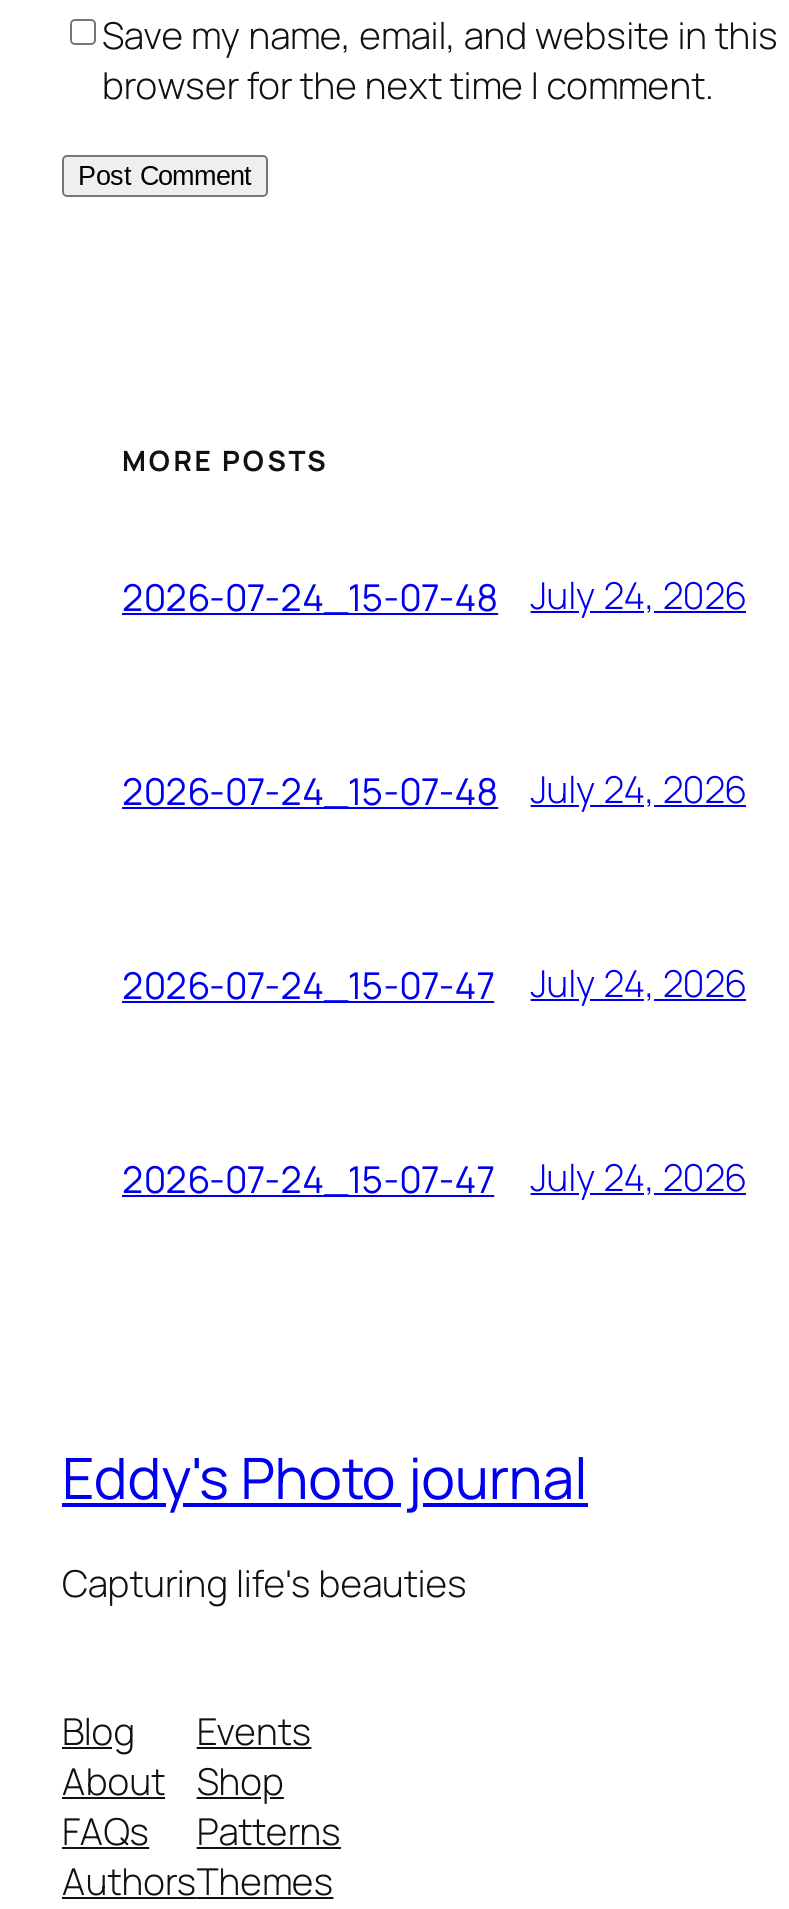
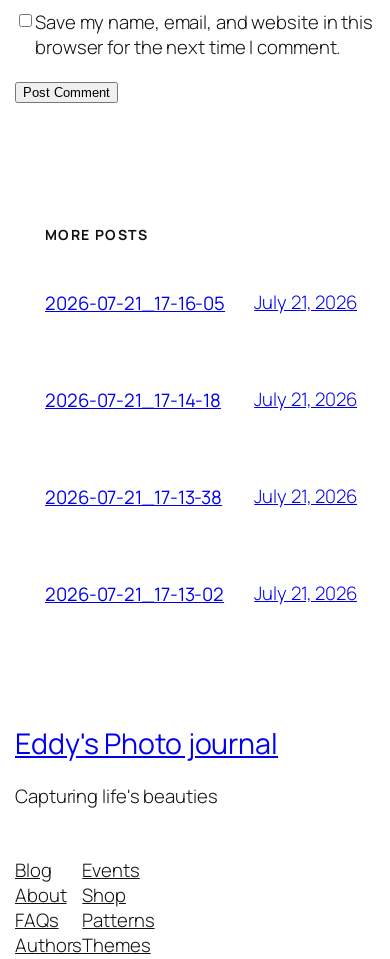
- 2026-07-24_15-07-48
+ 2026-07-21_17-16-05

- July 24, 2026
+ July 21, 2026

- 2026-07-24_15-07-48
+ 2026-07-21_17-14-18

- July 24, 2026
+ July 21, 2026

- 2026-07-24_15-07-47
+ 2026-07-21_17-13-38

- July 24, 2026
+ July 21, 2026

- 2026-07-24_15-07-47
+ 2026-07-21_17-13-02

- July 24, 2026
+ July 21, 2026
